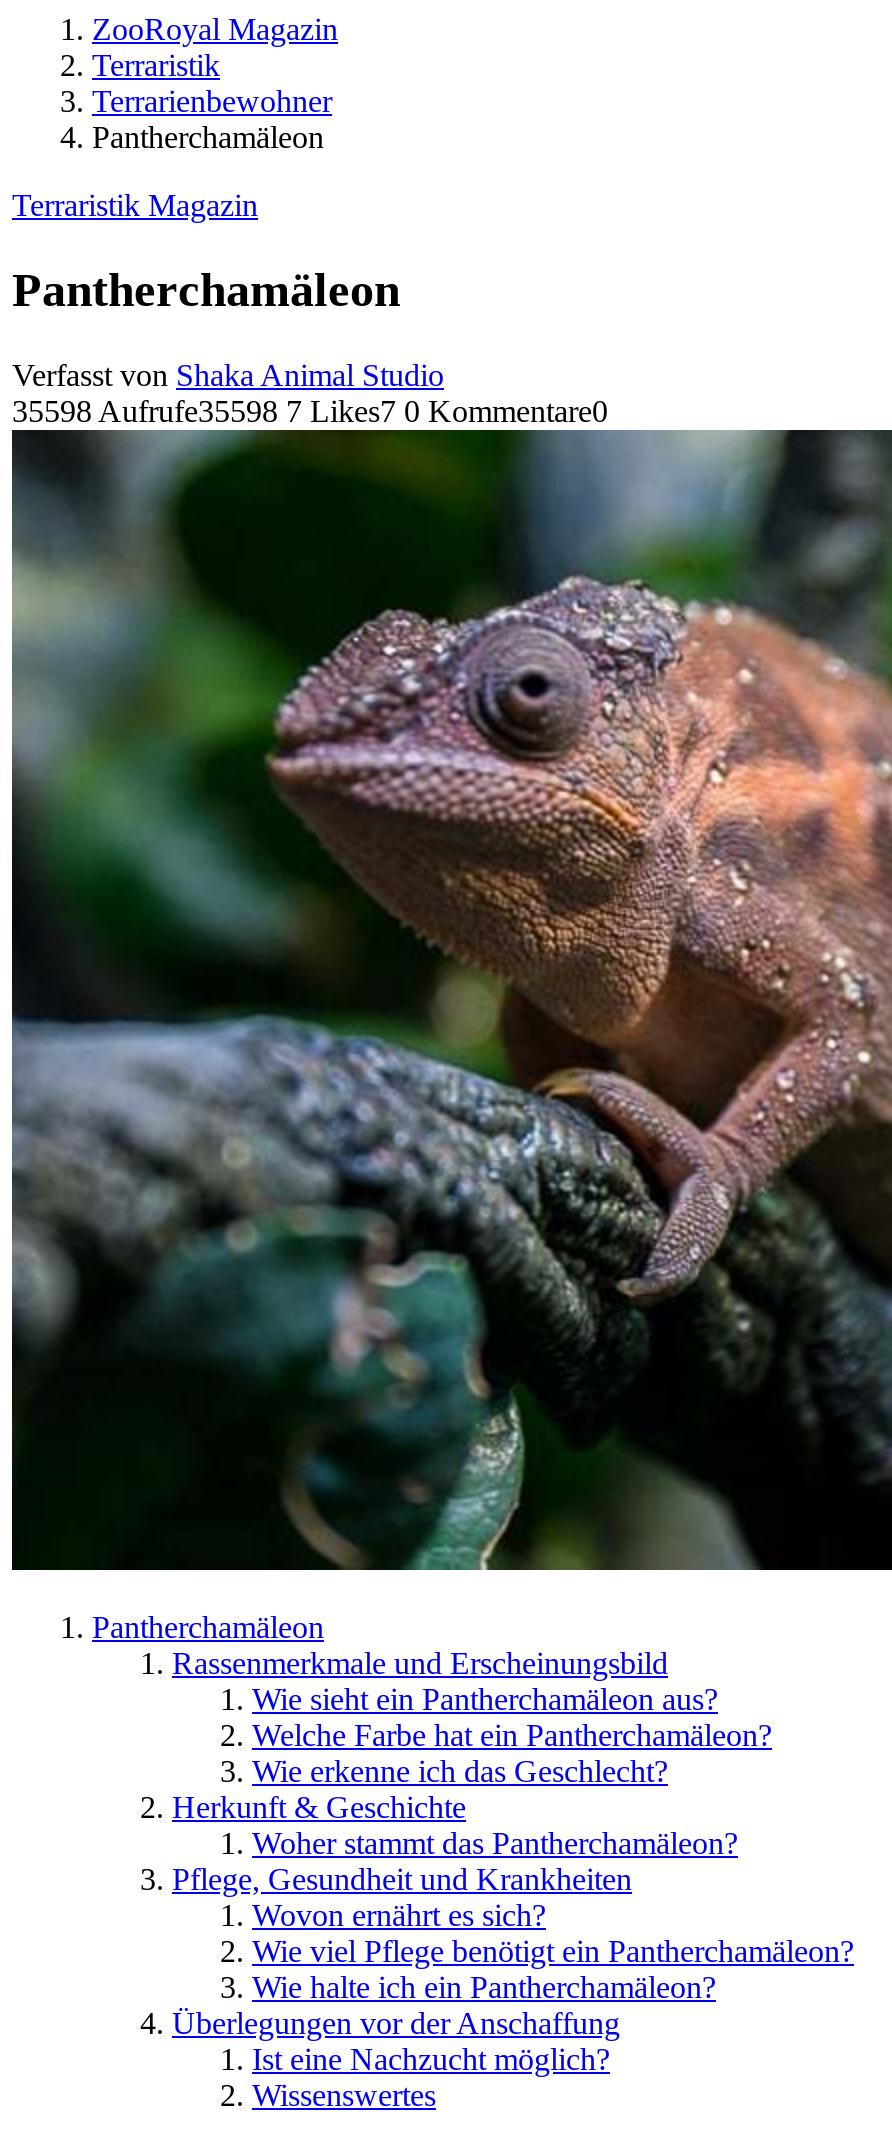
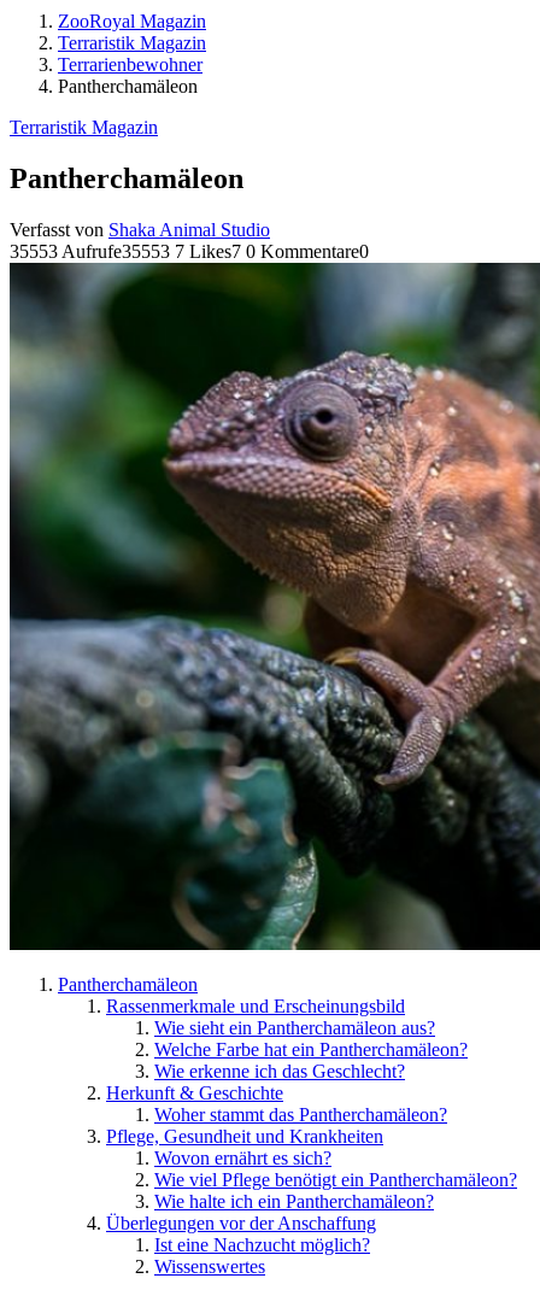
- Terraristik
+ Terraristik Magazin

- 35598 Aufrufe35598 7 Likes7 0 Kommentare0
+ 35553 Aufrufe35553 7 Likes7 0 Kommentare0
